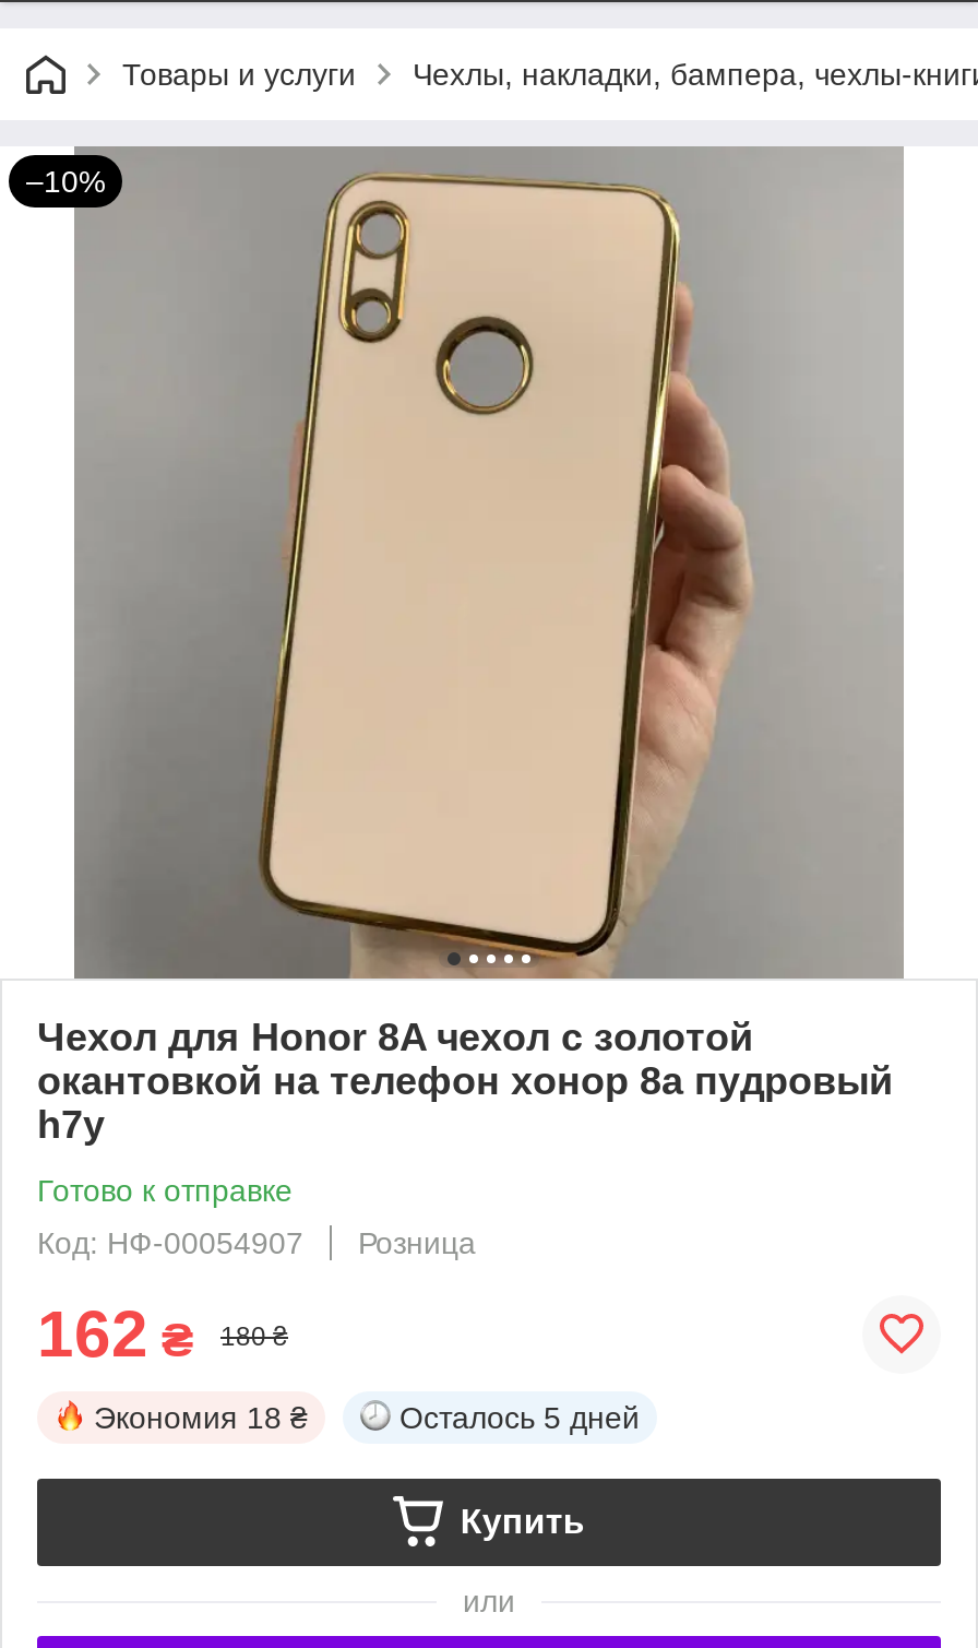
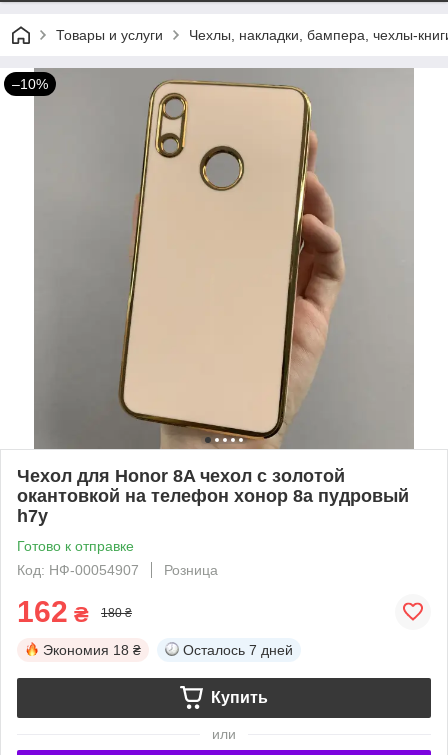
- Осталось 5 дней
+ Осталось 7 дней
